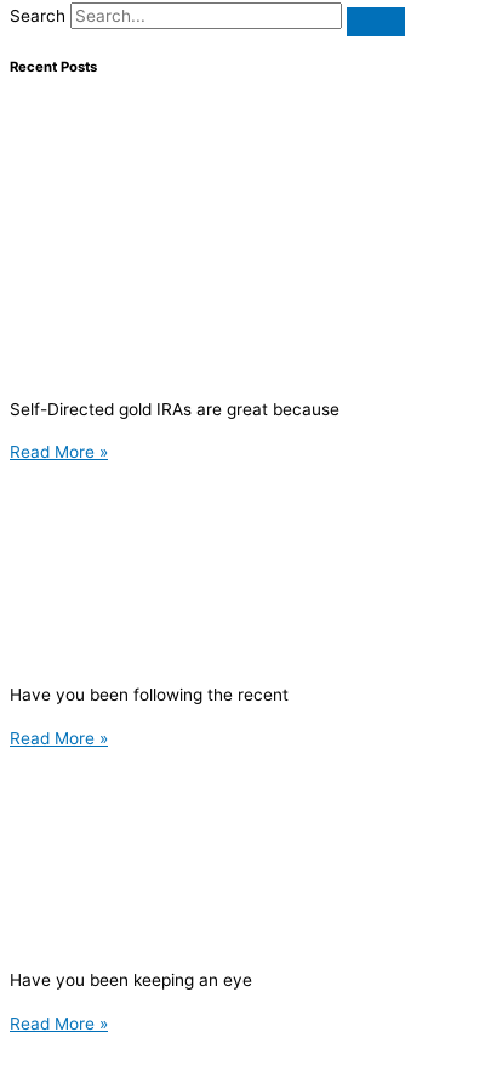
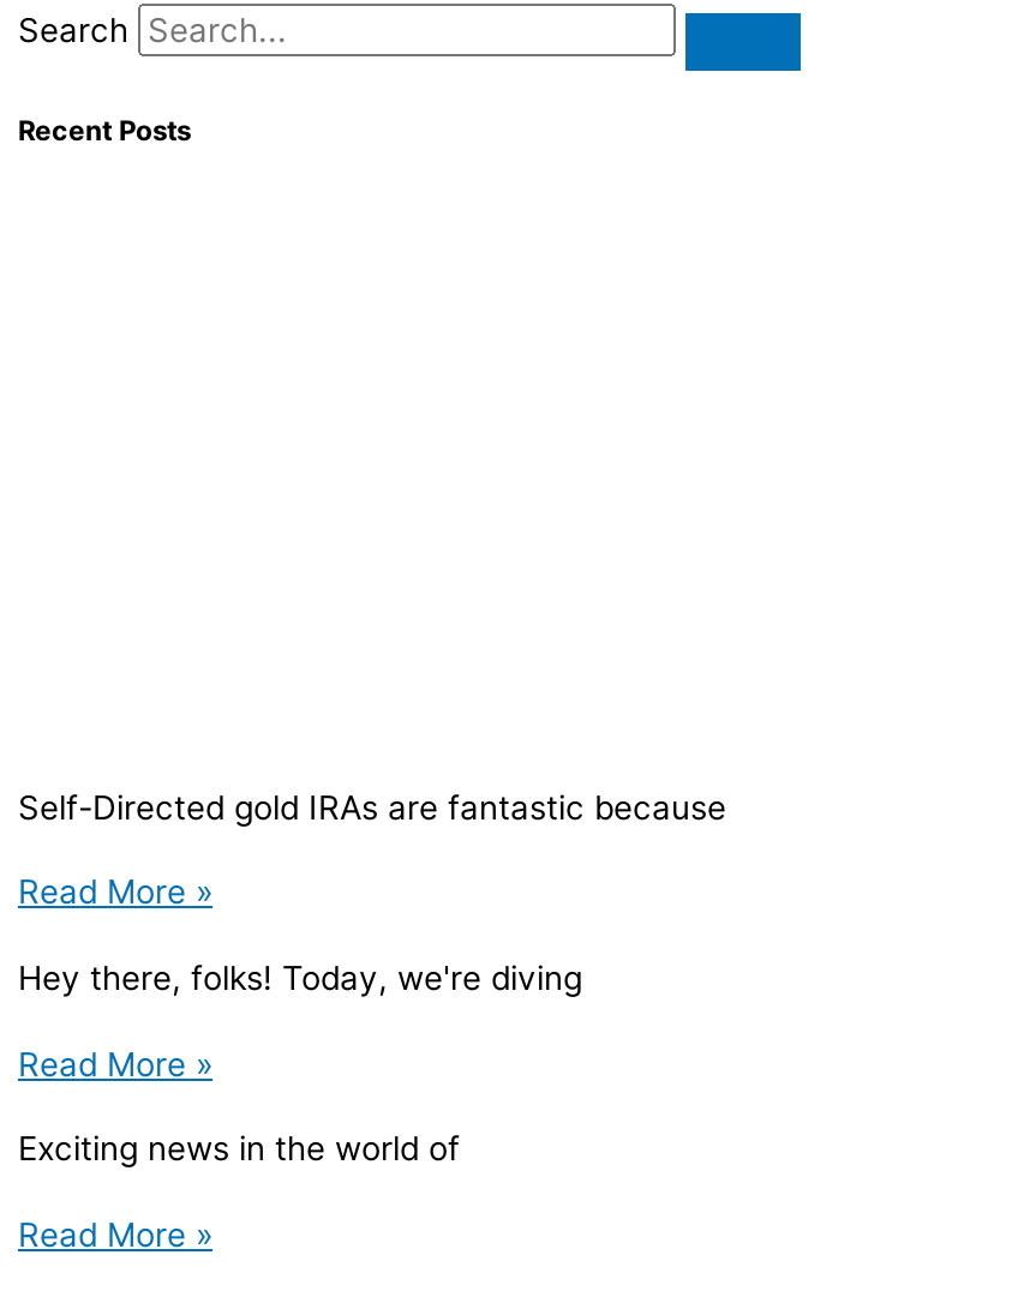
- Self-Directed gold IRAs are great because
+ Self-Directed gold IRAs are fantastic because

- Have you been following the recent
+ Hey there, folks! Today, we're diving

- Have you been keeping an eye
+ Exciting news in the world of
